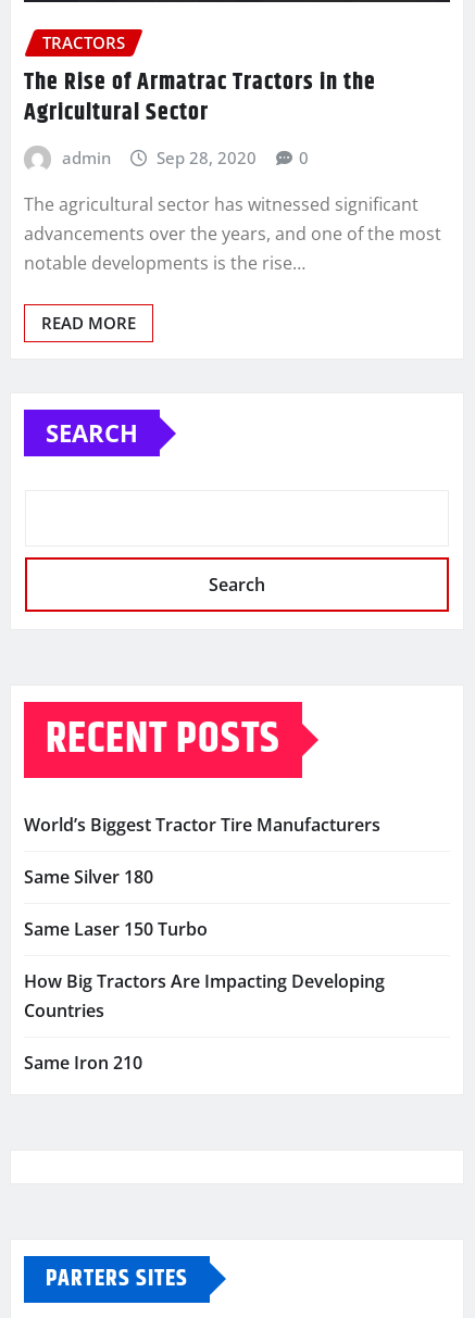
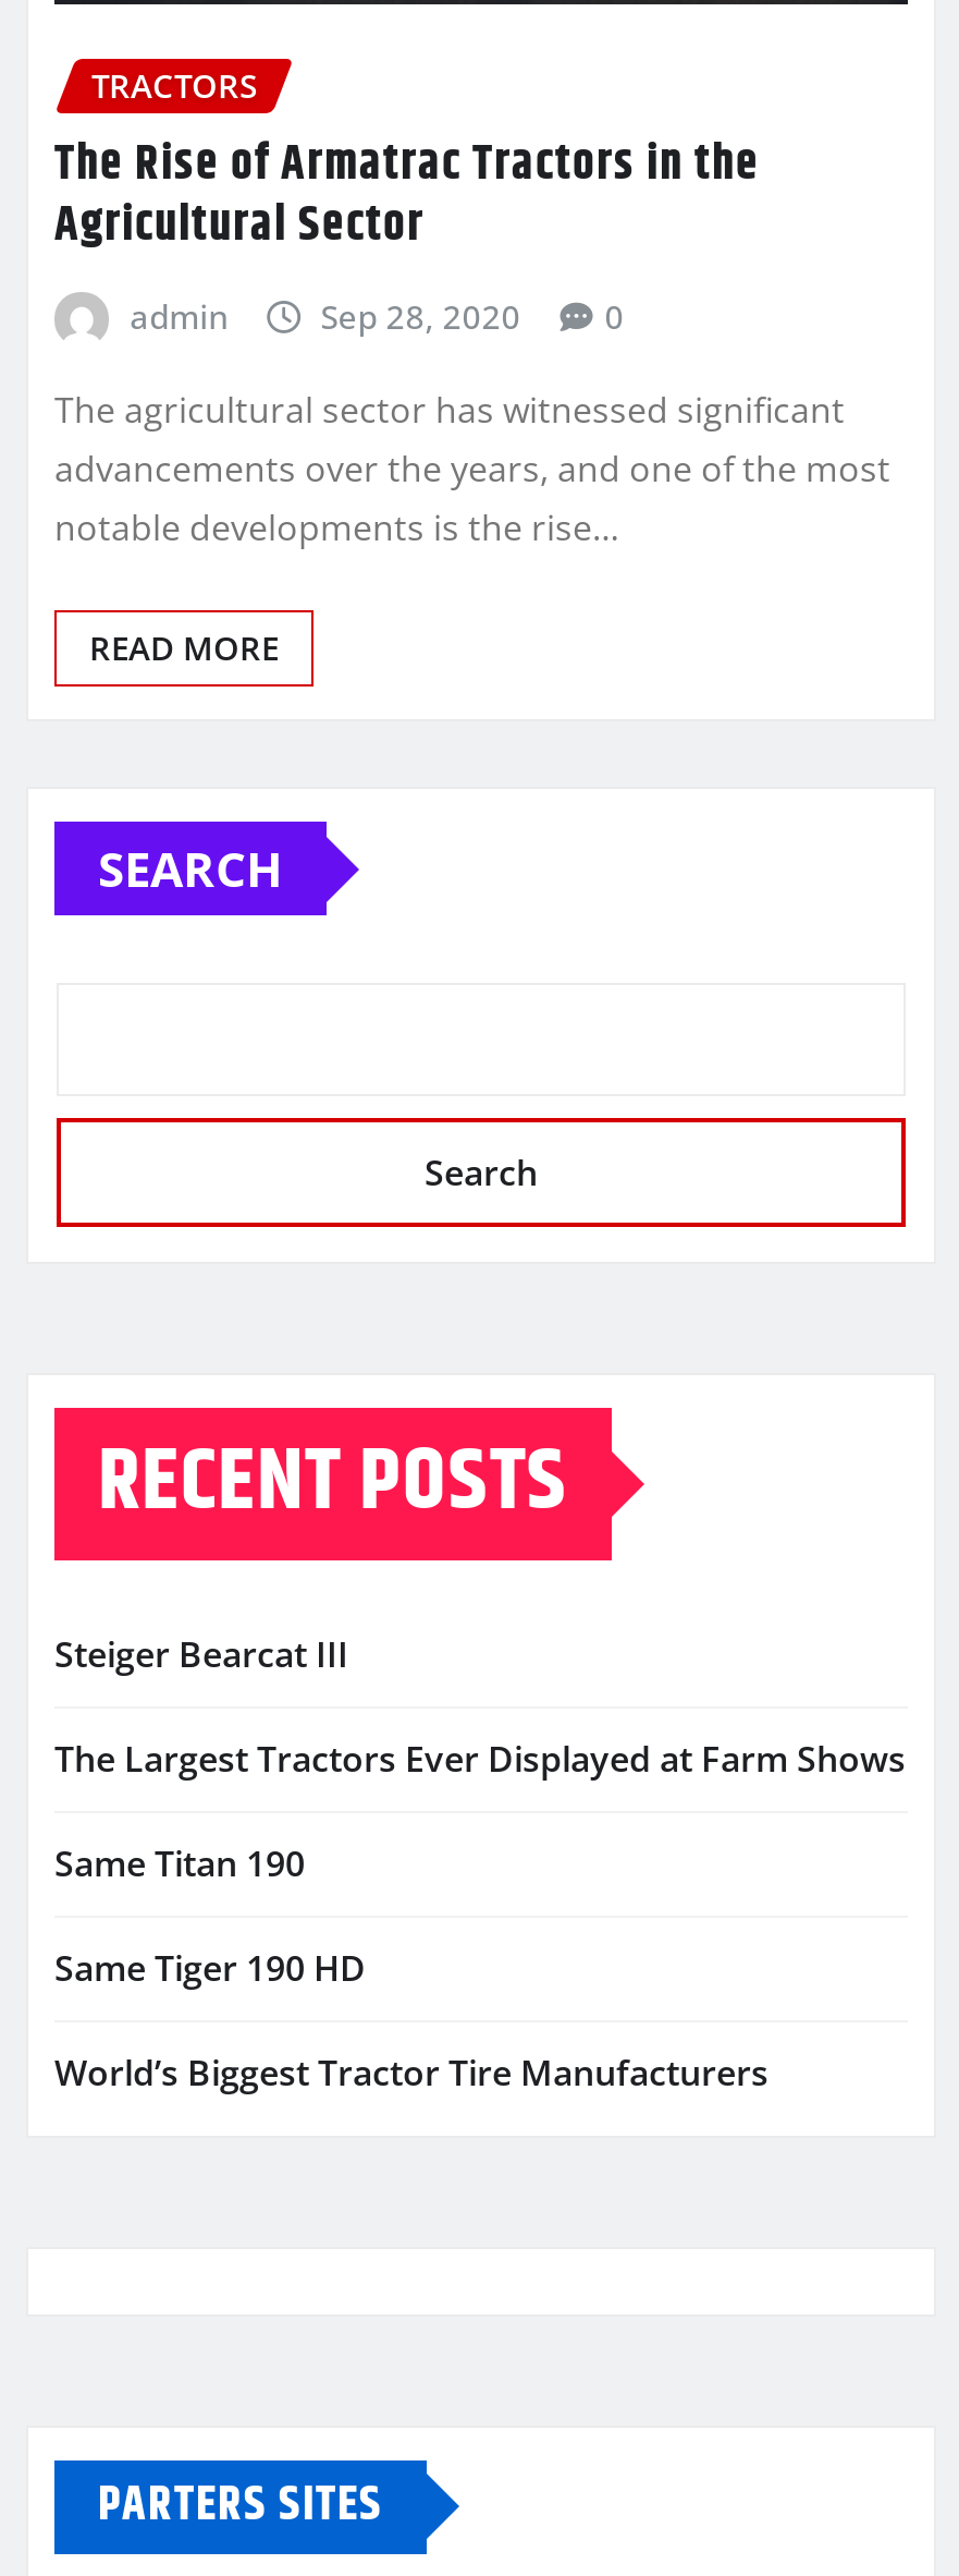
+ Steiger Bearcat III
+ The Largest Tractors Ever Displayed at Farm Shows
+ Same Titan 190
+ Same Tiger 190 HD

moved down: World’s Biggest Tractor Tire Manufacturers

- Same Silver 180
- Same Laser 150 Turbo
- How Big Tractors Are Impacting Developing
- Countries
- Same Iron 210
